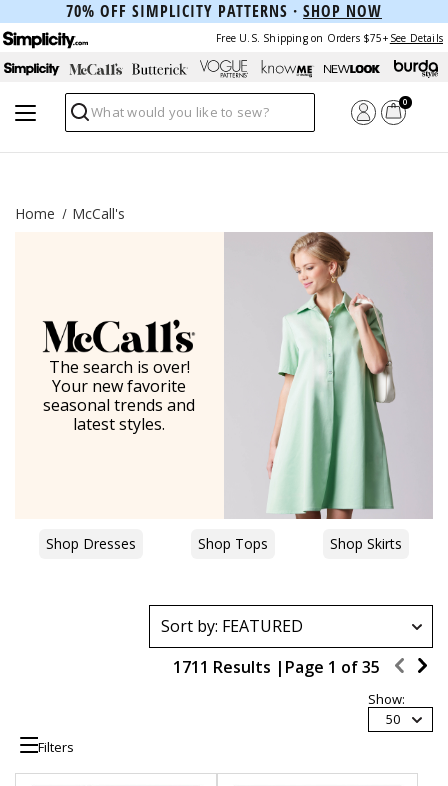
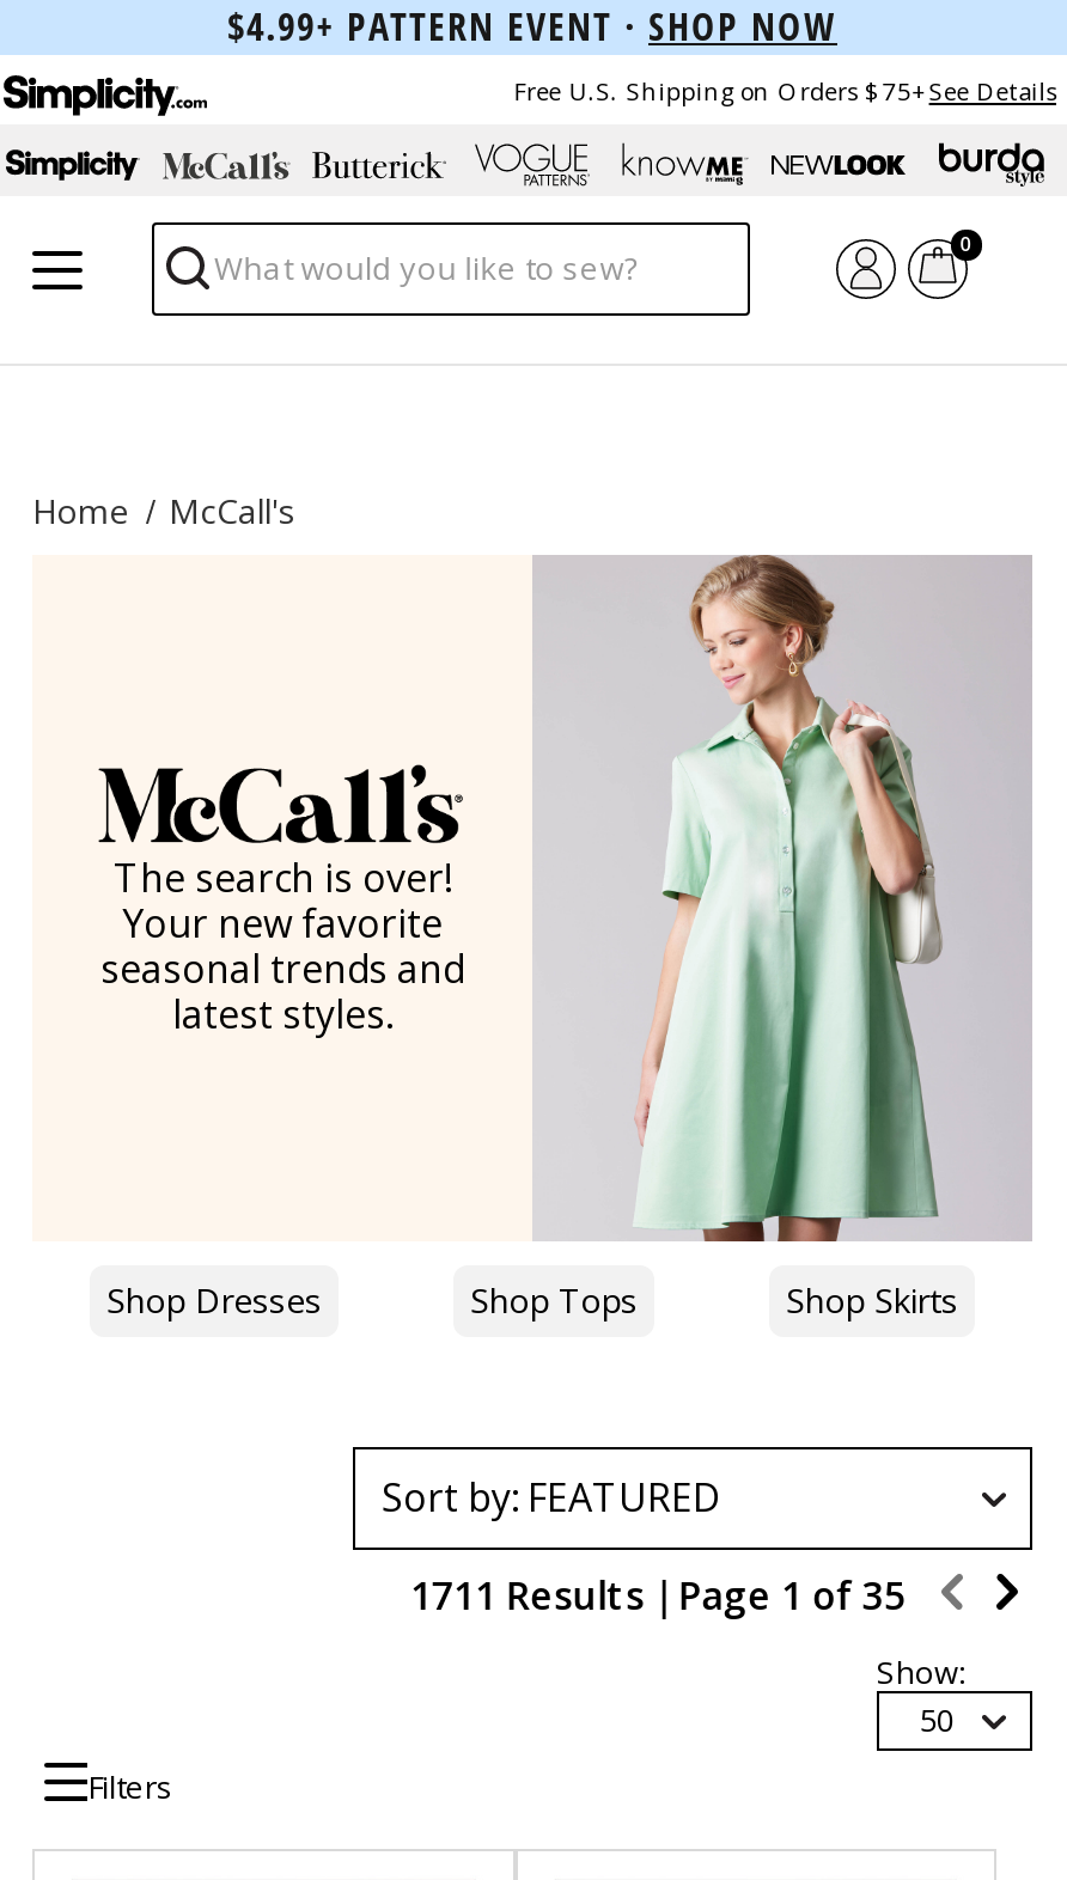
- 70% OFF SIMPLICITY PATTERNS · SHOP NOW
+ $4.99+ PATTERN EVENT · SHOP NOW
